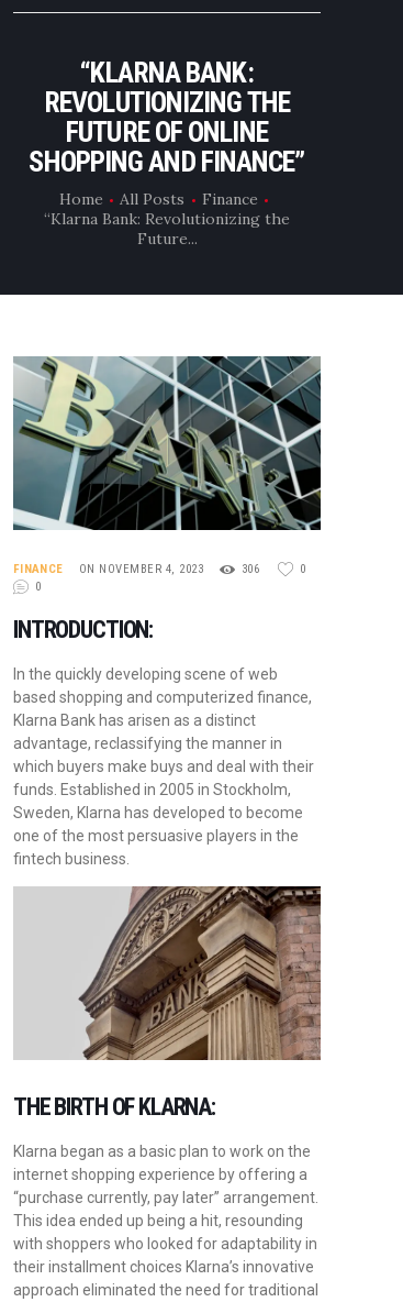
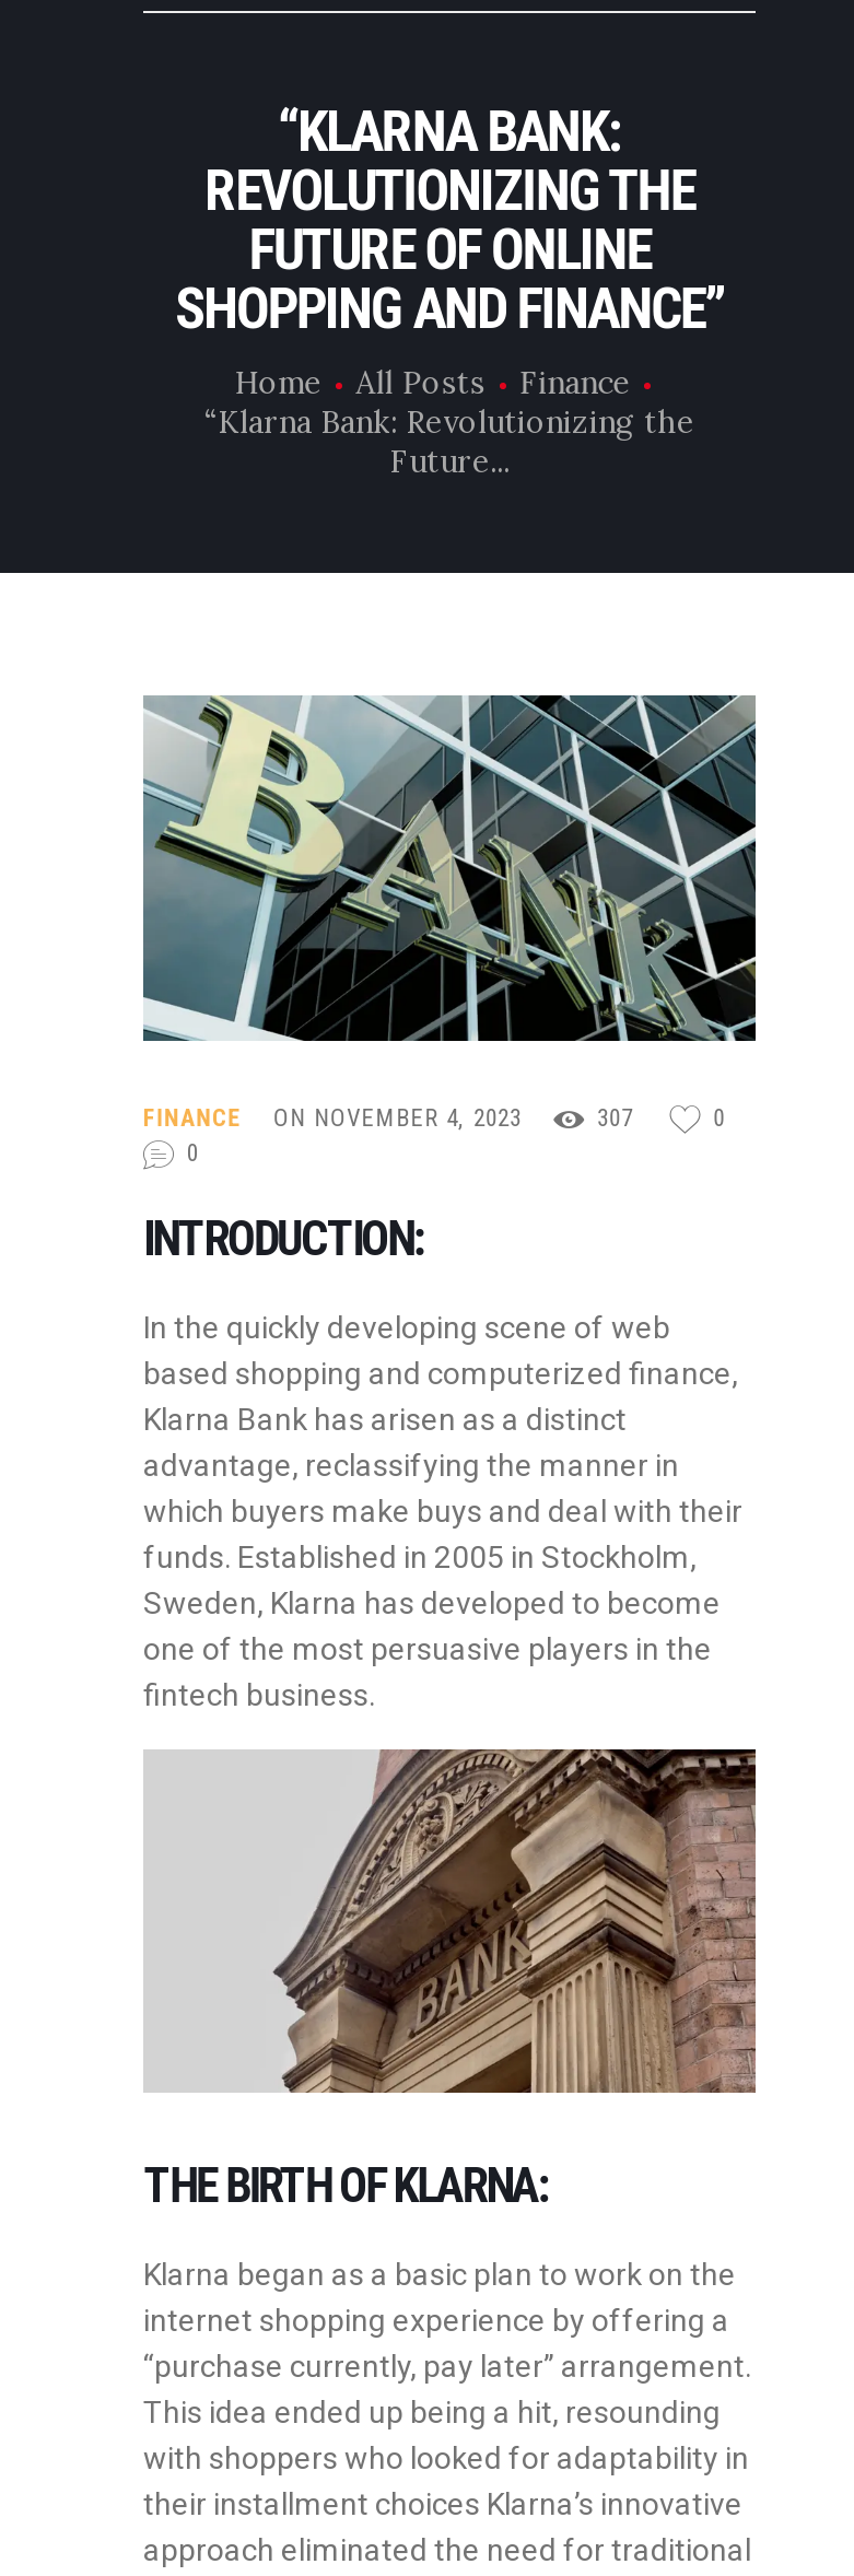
- 306
+ 307
